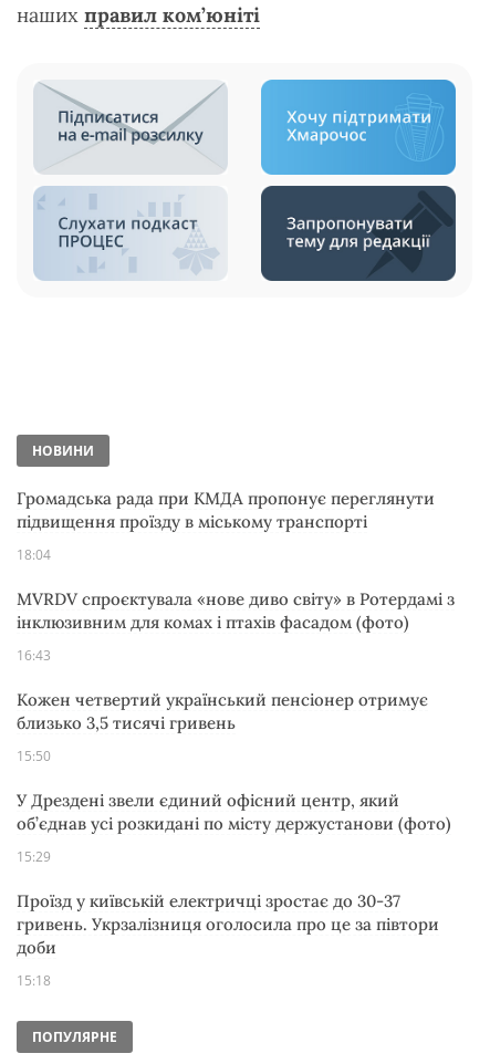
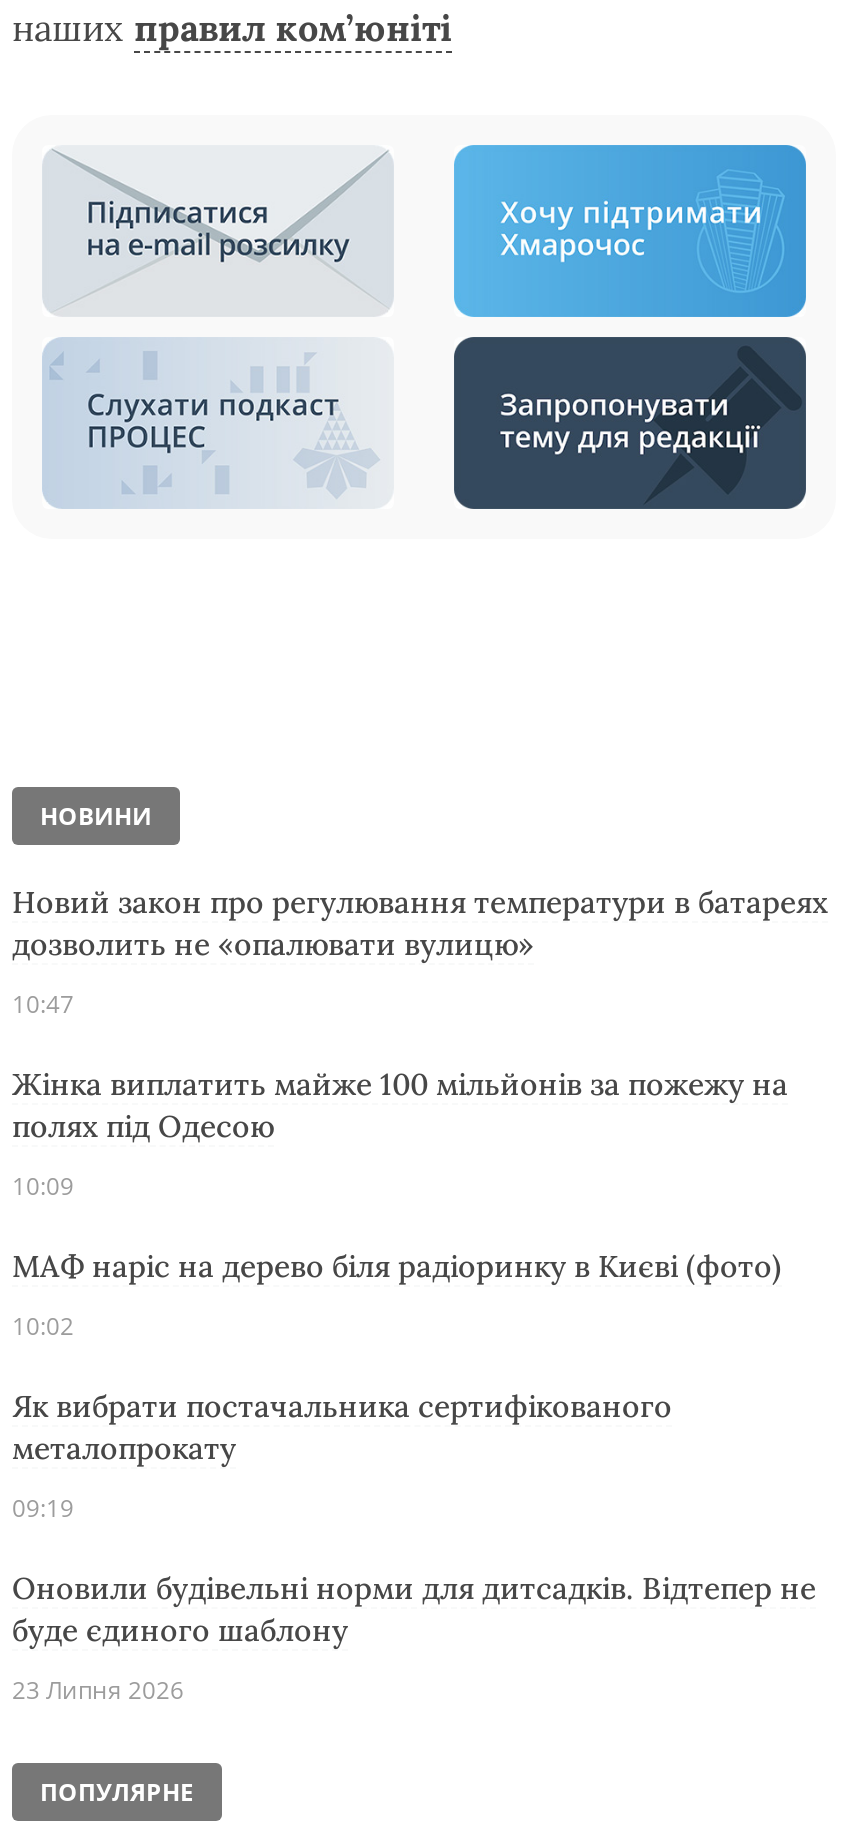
- Громадська рада при КМДА пропонує переглянути
- підвищення проїзду в міському транспорті
+ Новий закон про регулювання температури в батареях
+ дозволить не «опалювати вулицю»

- 18:04
+ 10:47

- MVRDV спроєктувала «нове диво світу» в Ротердамі з
- інклюзивним для комах і птахів фасадом (фото)
+ Жінка виплатить майже 100 мільйонів за пожежу на
+ полях під Одесою

- 16:43
+ 10:09

- Кожен четвертий український пенсіонер отримує
- близько 3,5 тисячі гривень
+ МАФ наріс на дерево біля радіоринку в Києві (фото)

- 15:50
+ 10:02

- У Дрездені звели єдиний офісний центр, який
- об’єднав усі розкидані по місту держустанови (фото)
+ Як вибрати постачальника сертифікованого
+ металопрокату

- 15:29
+ 09:19

- Проїзд у київській електричці зростає до 30-37
- гривень. Укрзалізниця оголосила про це за півтори
- доби
+ Оновили будівельні норми для дитсадків. Відтепер не
+ буде єдиного шаблону

- 15:18
+ 23 Липня 2026
